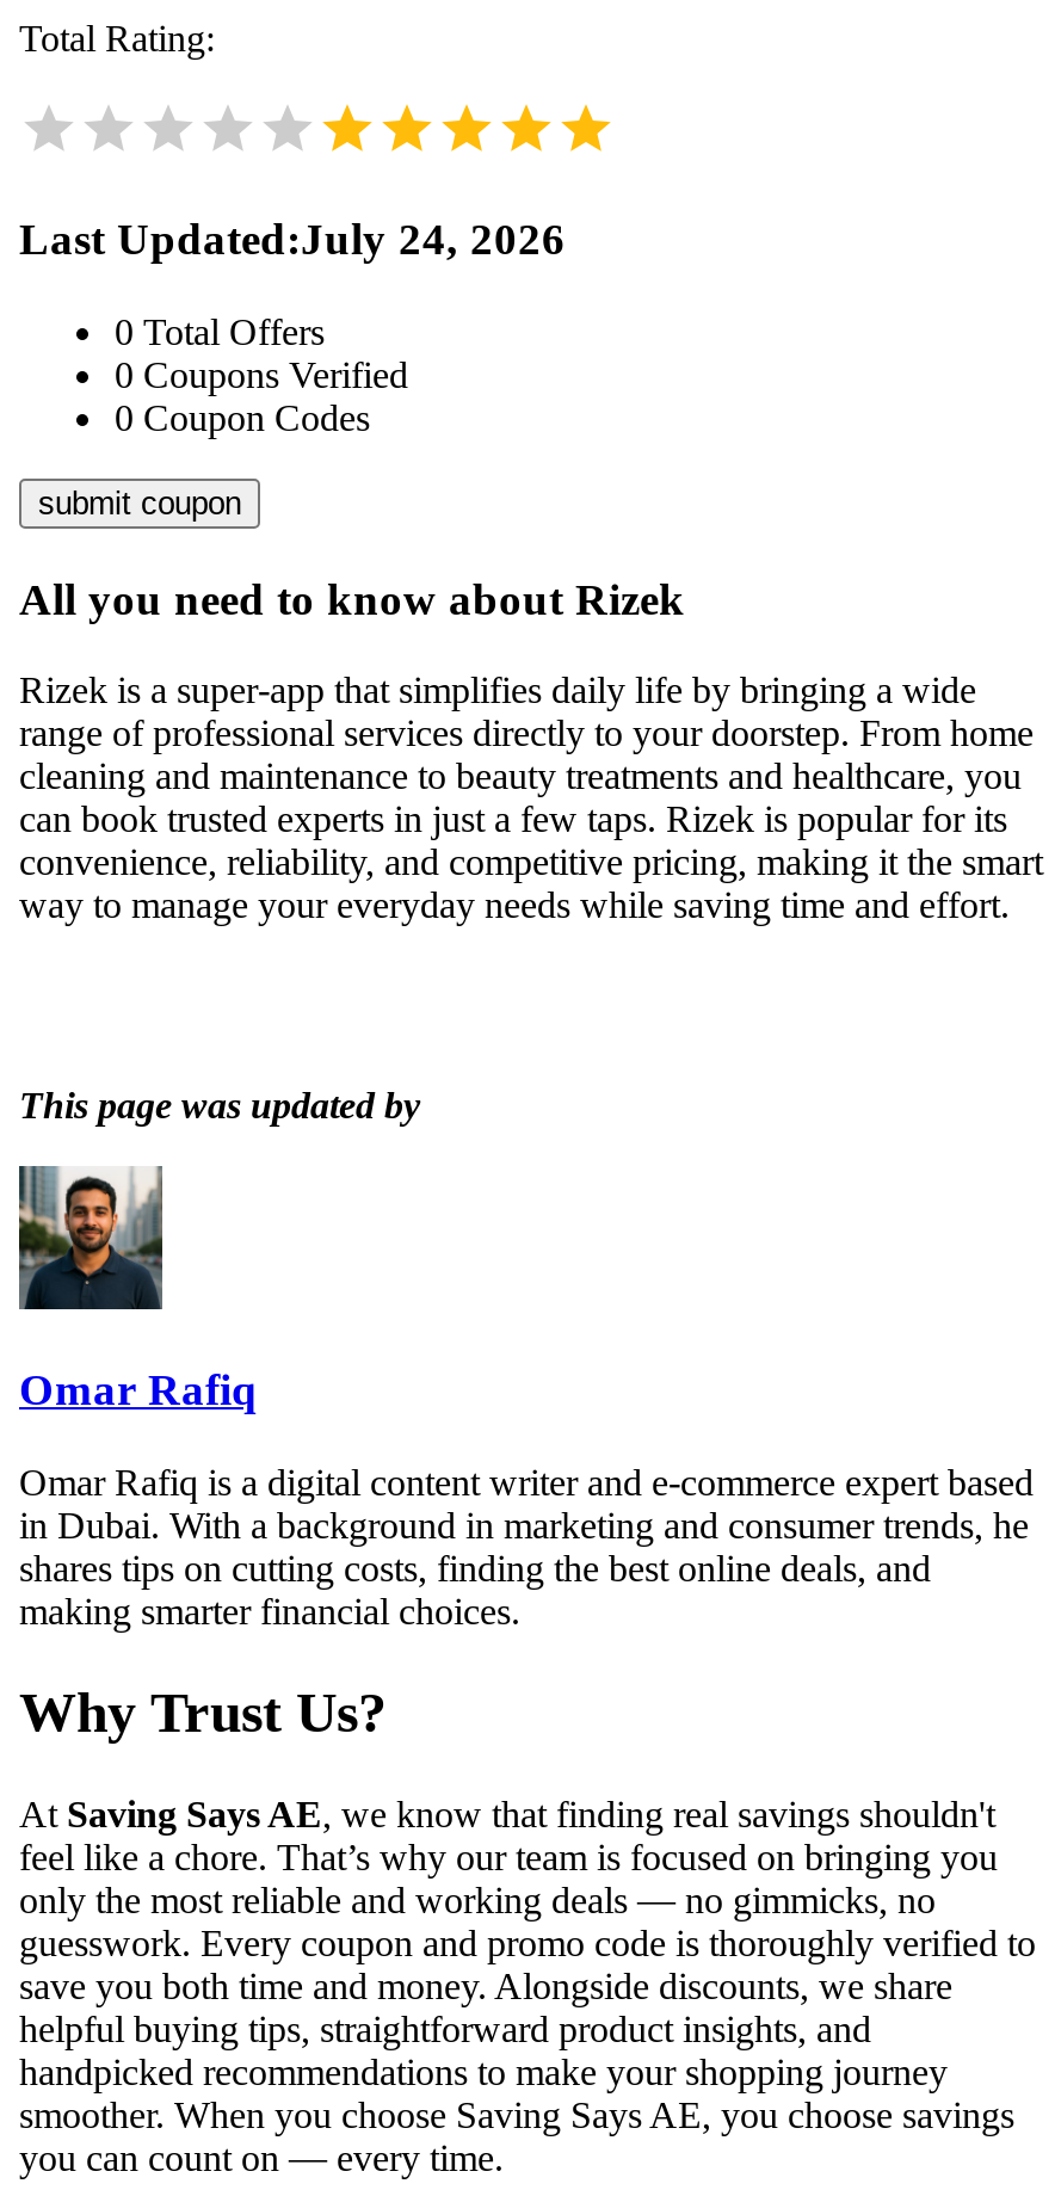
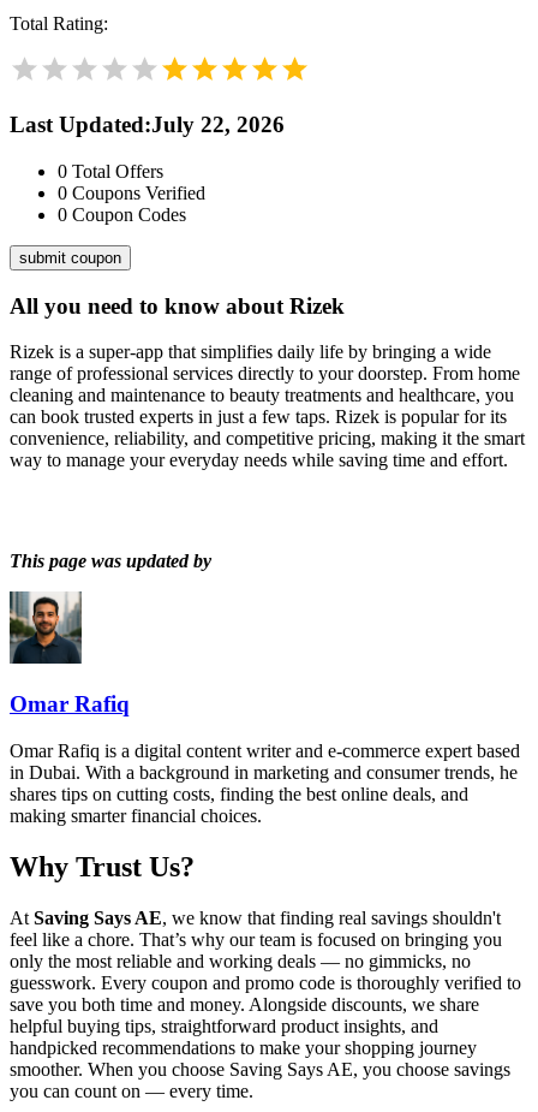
- Last Updated:July 24, 2026
+ Last Updated:July 22, 2026
